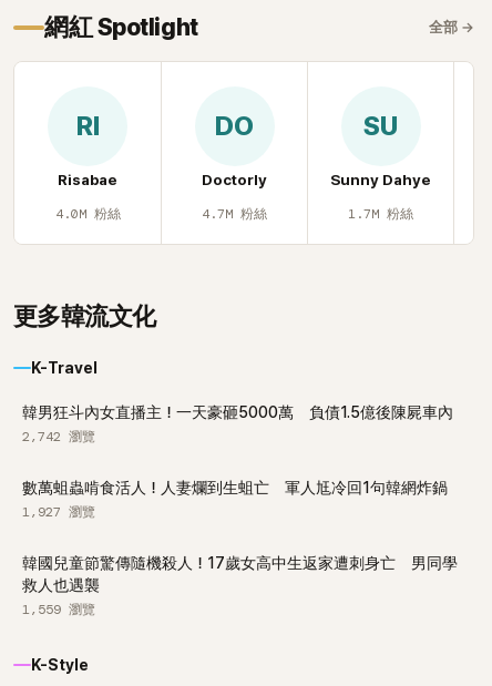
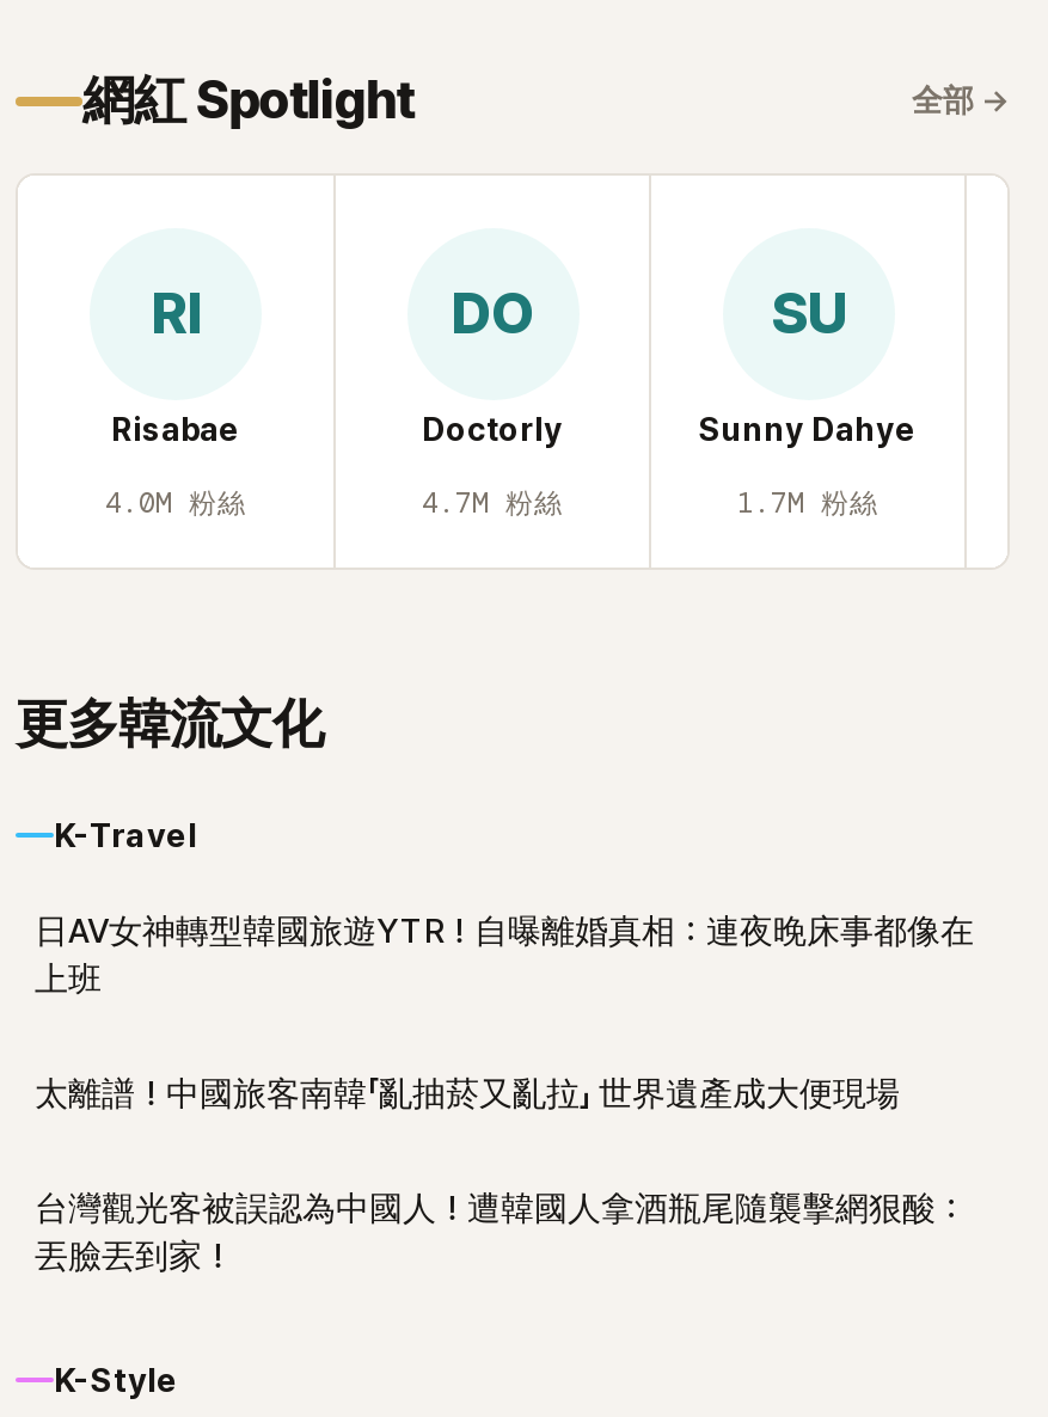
- 韓男狂斗內女直播主！一天豪砸5000萬 負債1.5億後陳屍車內
- 2,742 瀏覽
+ 日AV女神轉型韓國旅遊YTR！自曝離婚真相：連夜晚床事都像在
+ 上班

- 數萬蛆蟲啃食活人！人妻爛到生蛆亡 軍人尪冷回1句韓網炸鍋
- 1,927 瀏覽
+ 太離譜！中國旅客南韓「亂抽菸又亂拉」 世界遺產成大便現場

- 韓國兒童節驚傳隨機殺人！17歲女高中生返家遭刺身亡 男同學
- 救人也遇襲
- 1,559 瀏覽
+ 台灣觀光客被誤認為中國人！遭韓國人拿酒瓶尾隨襲擊網狠酸：
+ 丟臉丟到家！
